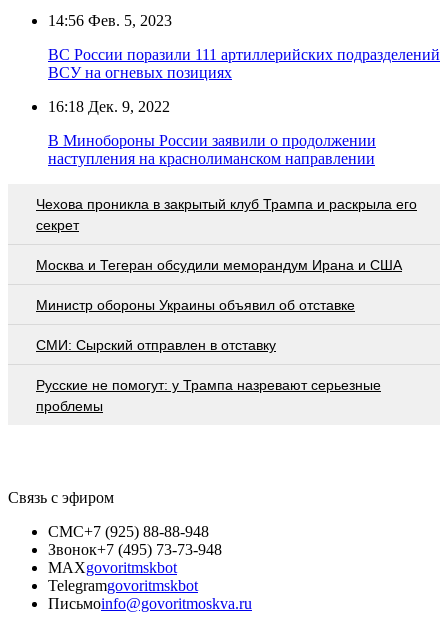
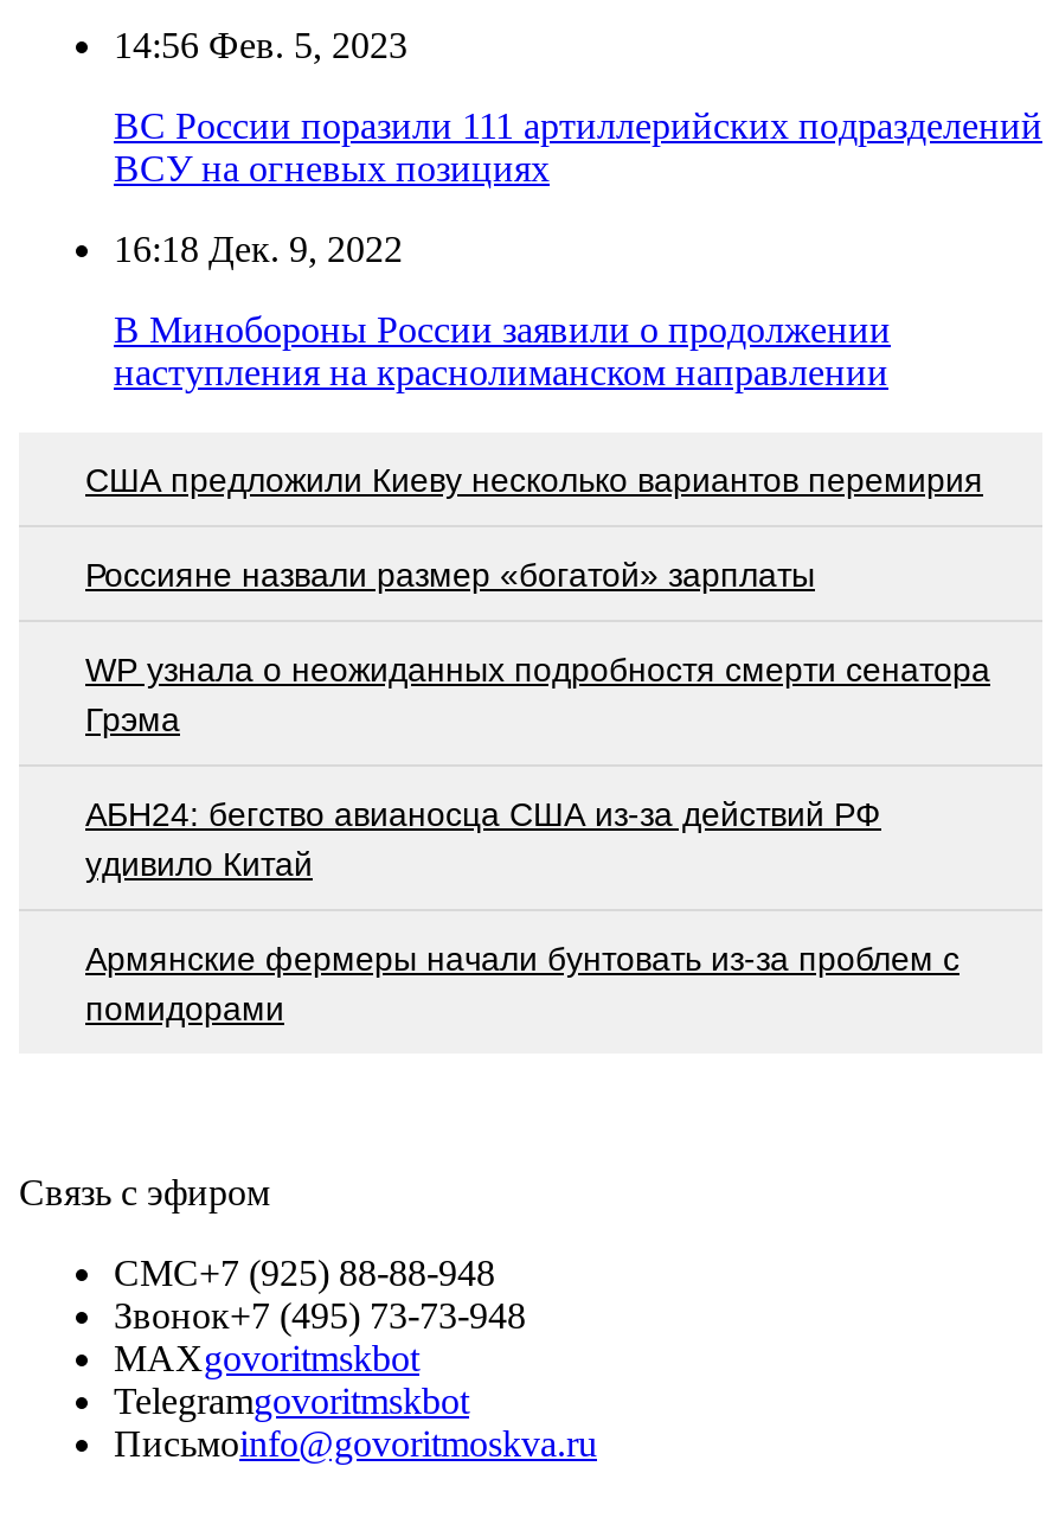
- Чехова проникла в закрытый клуб Трампа и раскрыла его
- секрет
+ США предложили Киеву несколько вариантов перемирия

- Москва и Тегеран обсудили меморандум Ирана и США
+ Россияне назвали размер «богатой» зарплаты

- Министр обороны Украины объявил об отставке
+ WP узнала о неожиданных подробностя смерти сенатора
+ Грэма

- СМИ: Сырский отправлен в отставку
+ АБН24: бегство авианосца США из-за действий РФ
+ удивило Китай

- Русские не помогут: у Трампа назревают серьезные
- проблемы
+ Армянские фермеры начали бунтовать из-за проблем с
+ помидорами
